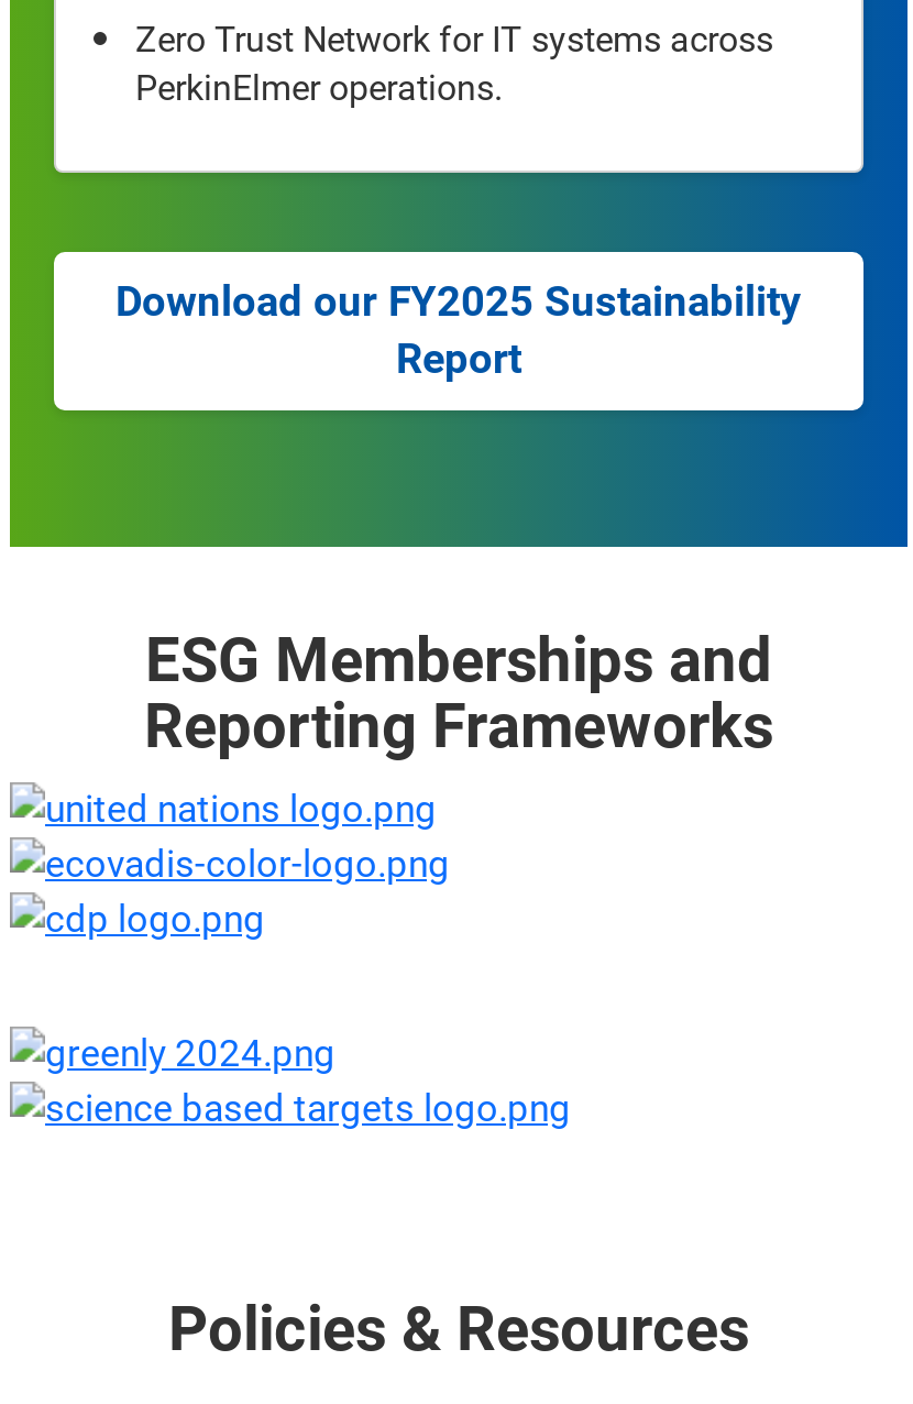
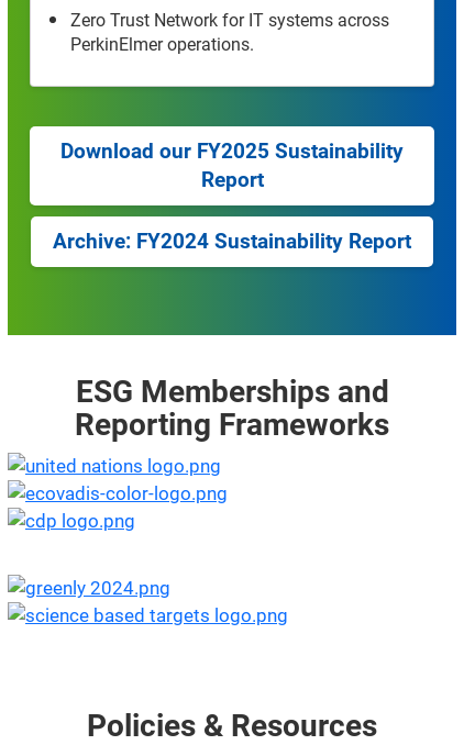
+ Archive: FY2024 Sustainability Report
